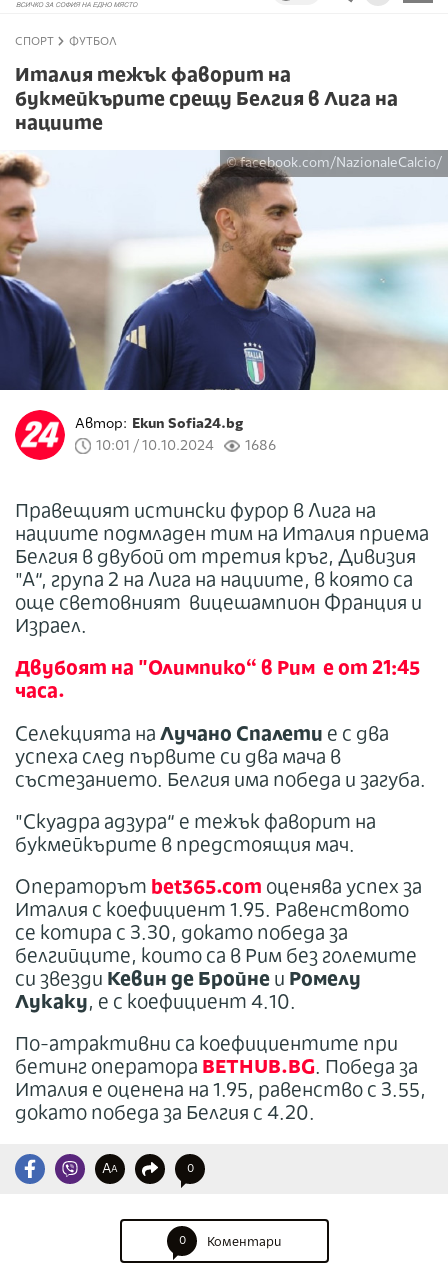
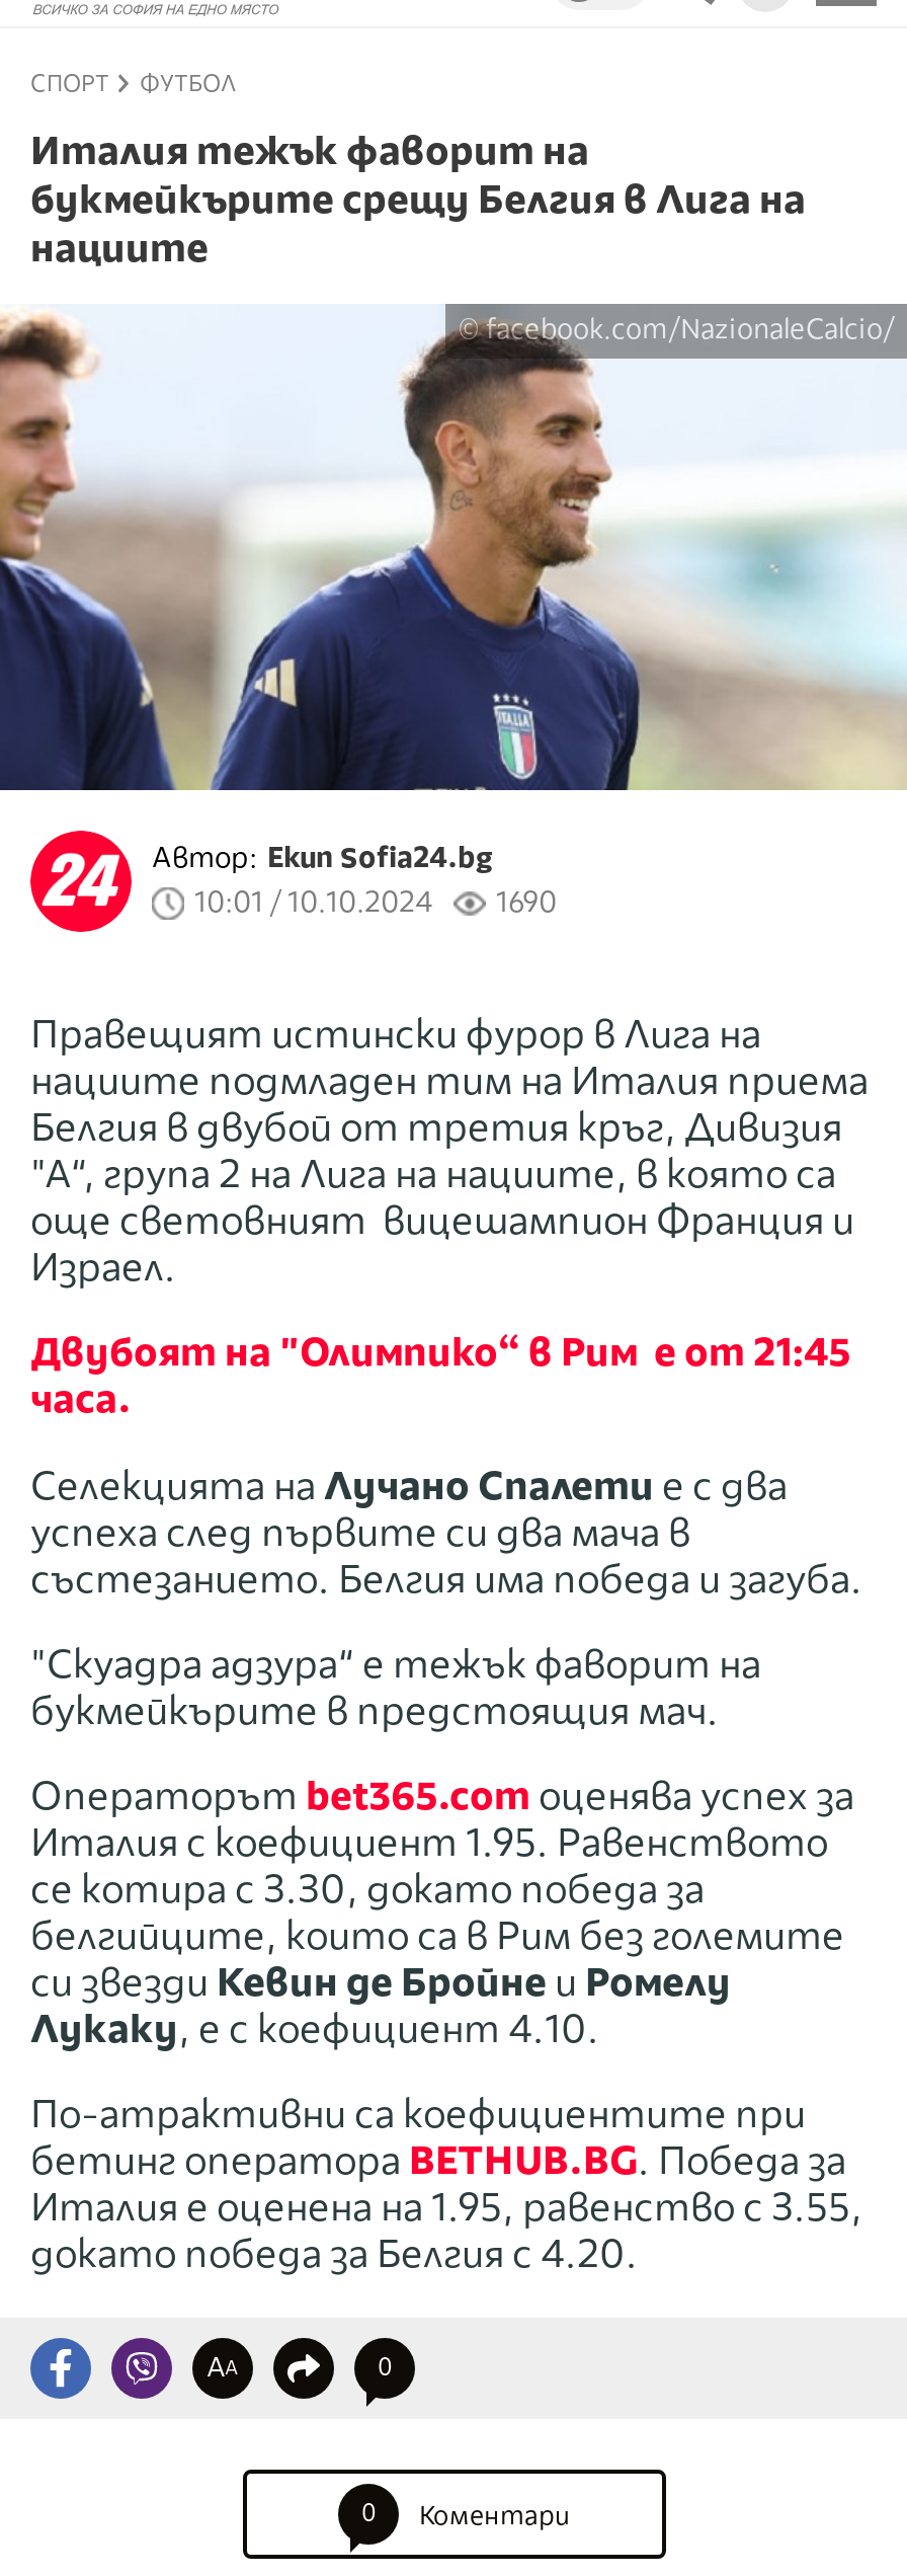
- 10:01 / 10.10.2024 1686
+ 10:01 / 10.10.2024 1690
